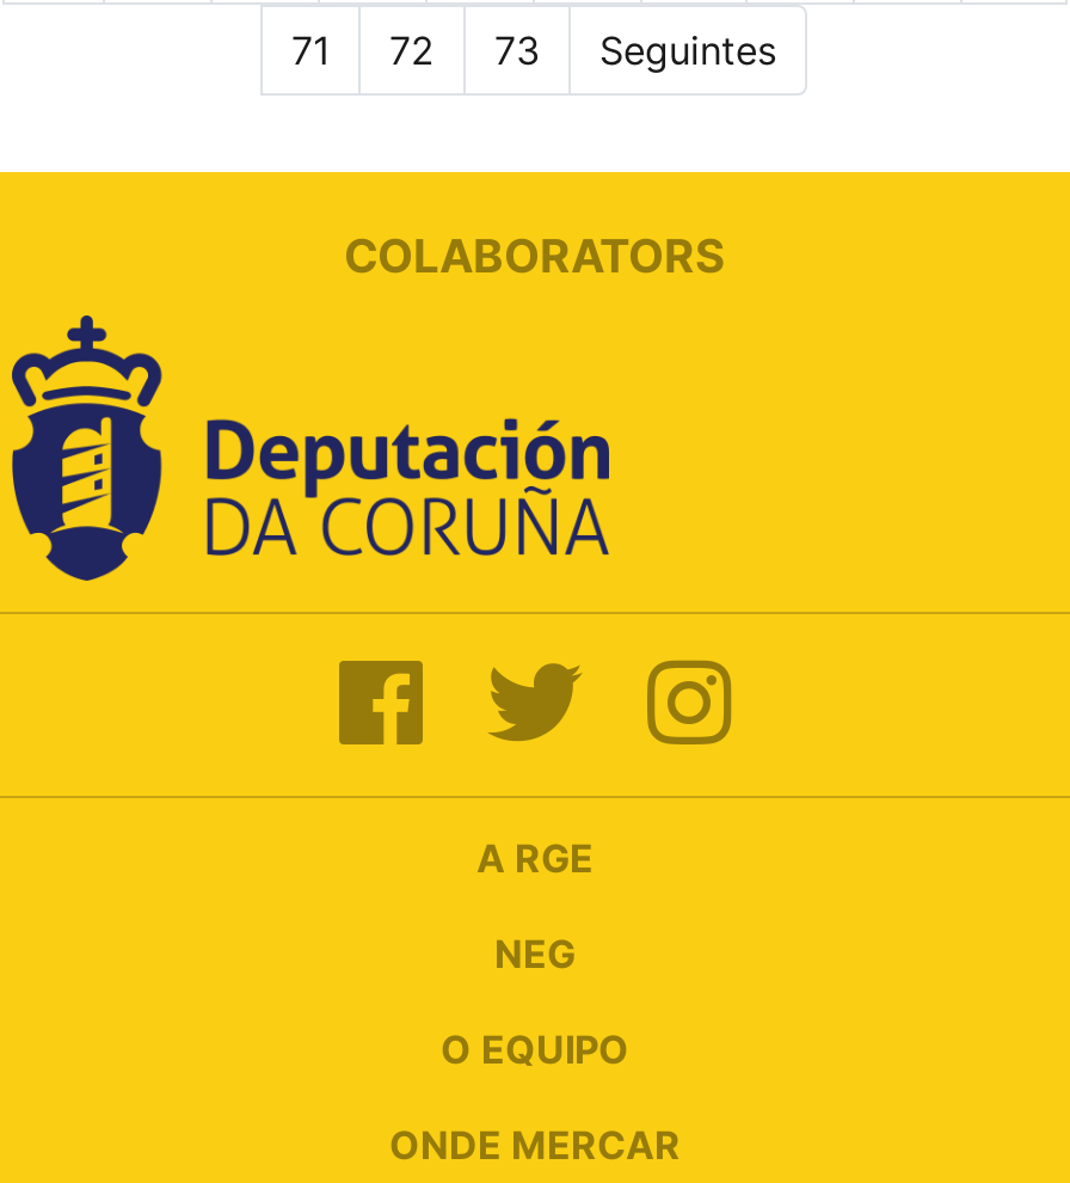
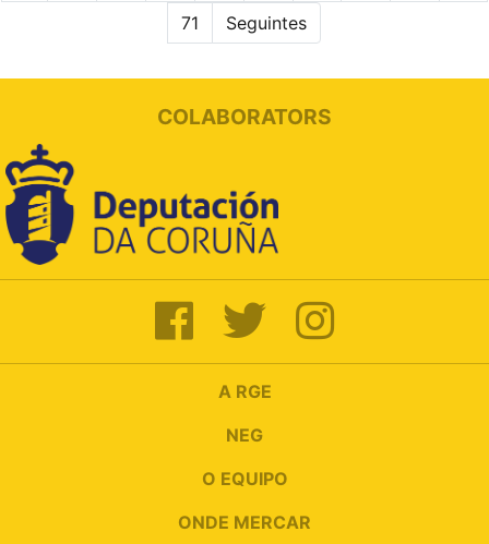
- 72
- 73
